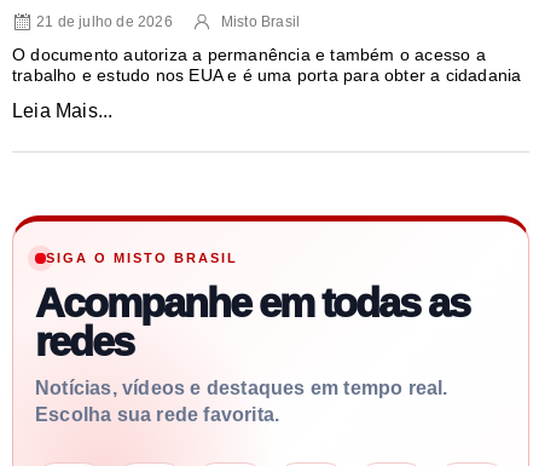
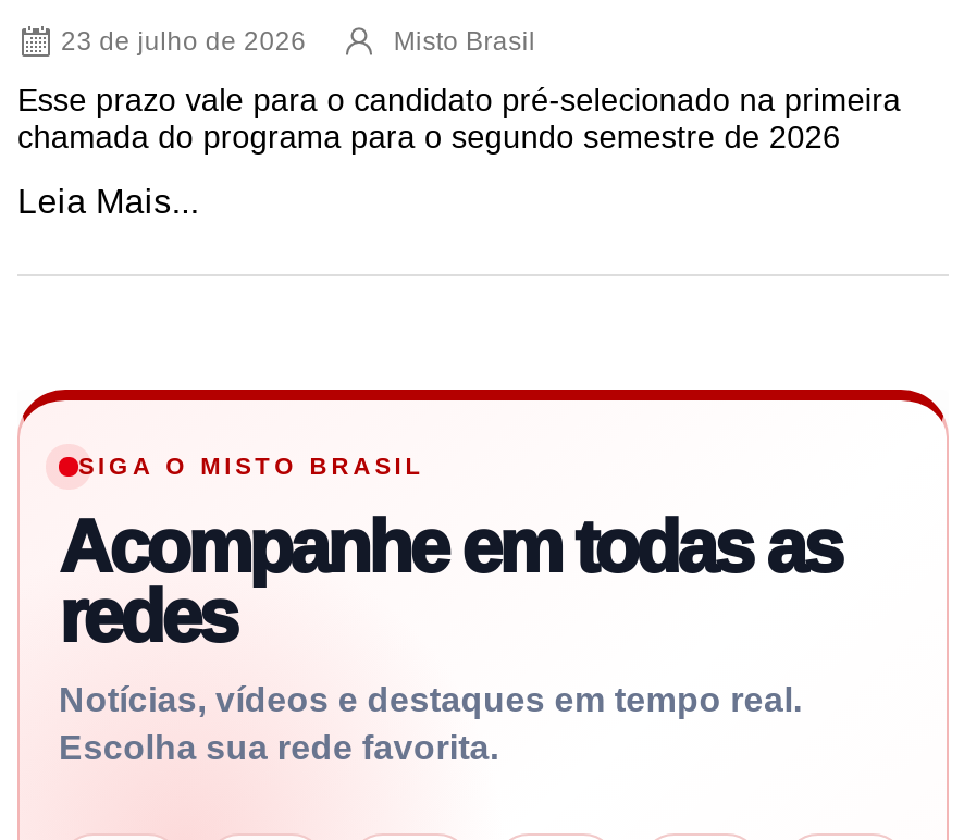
- 21 de julho de 2026
+ 23 de julho de 2026

- O documento autoriza a permanência e também o acesso a
- trabalho e estudo nos EUA e é uma porta para obter a cidadania
+ Esse prazo vale para o candidato pré-selecionado na primeira
+ chamada do programa para o segundo semestre de 2026
